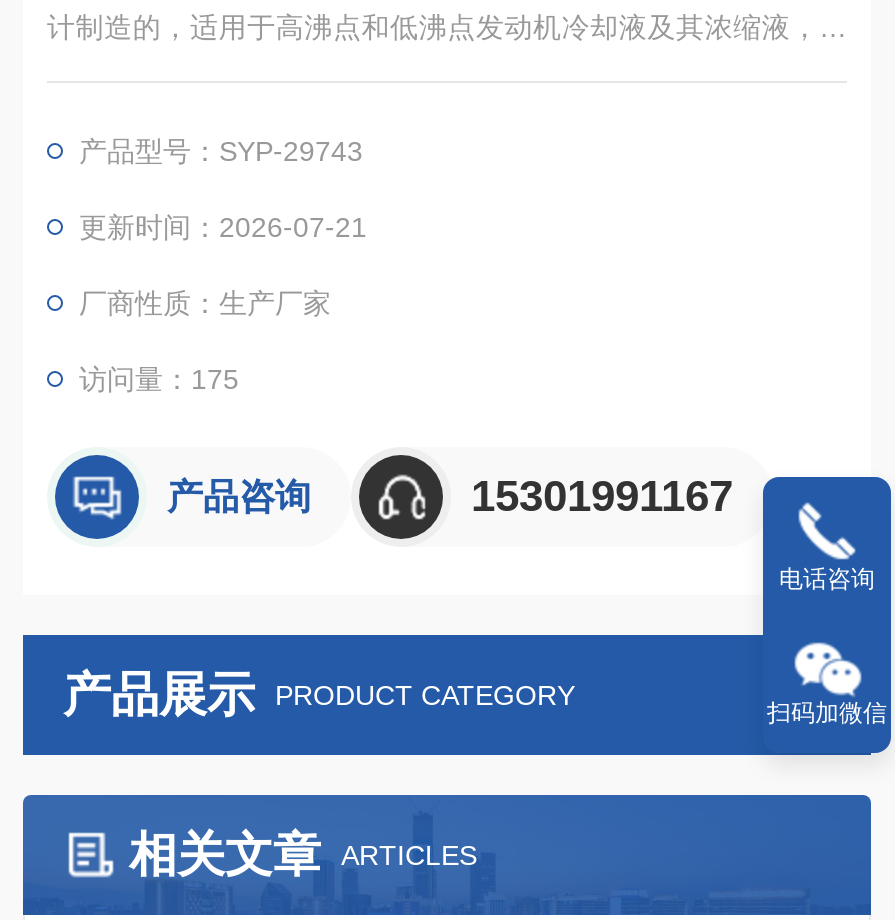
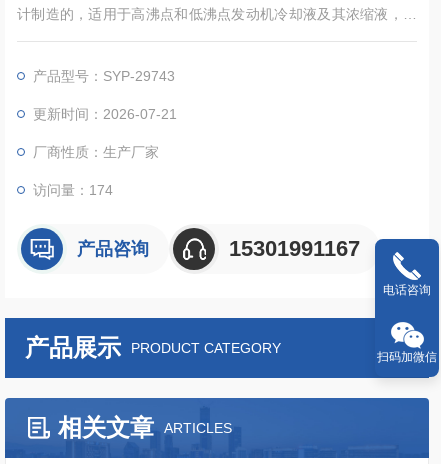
- 访问量：175
+ 访问量：174
